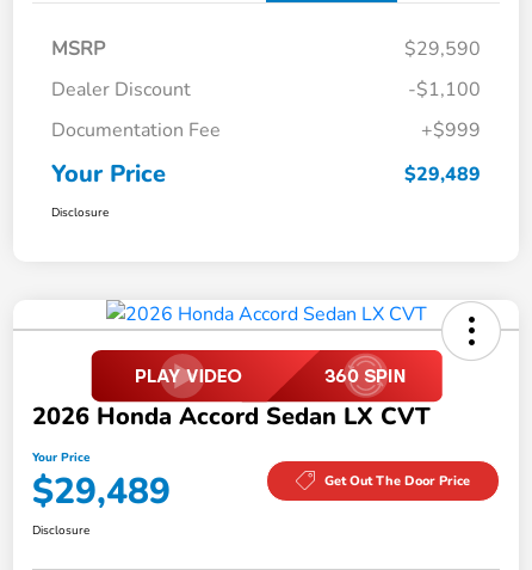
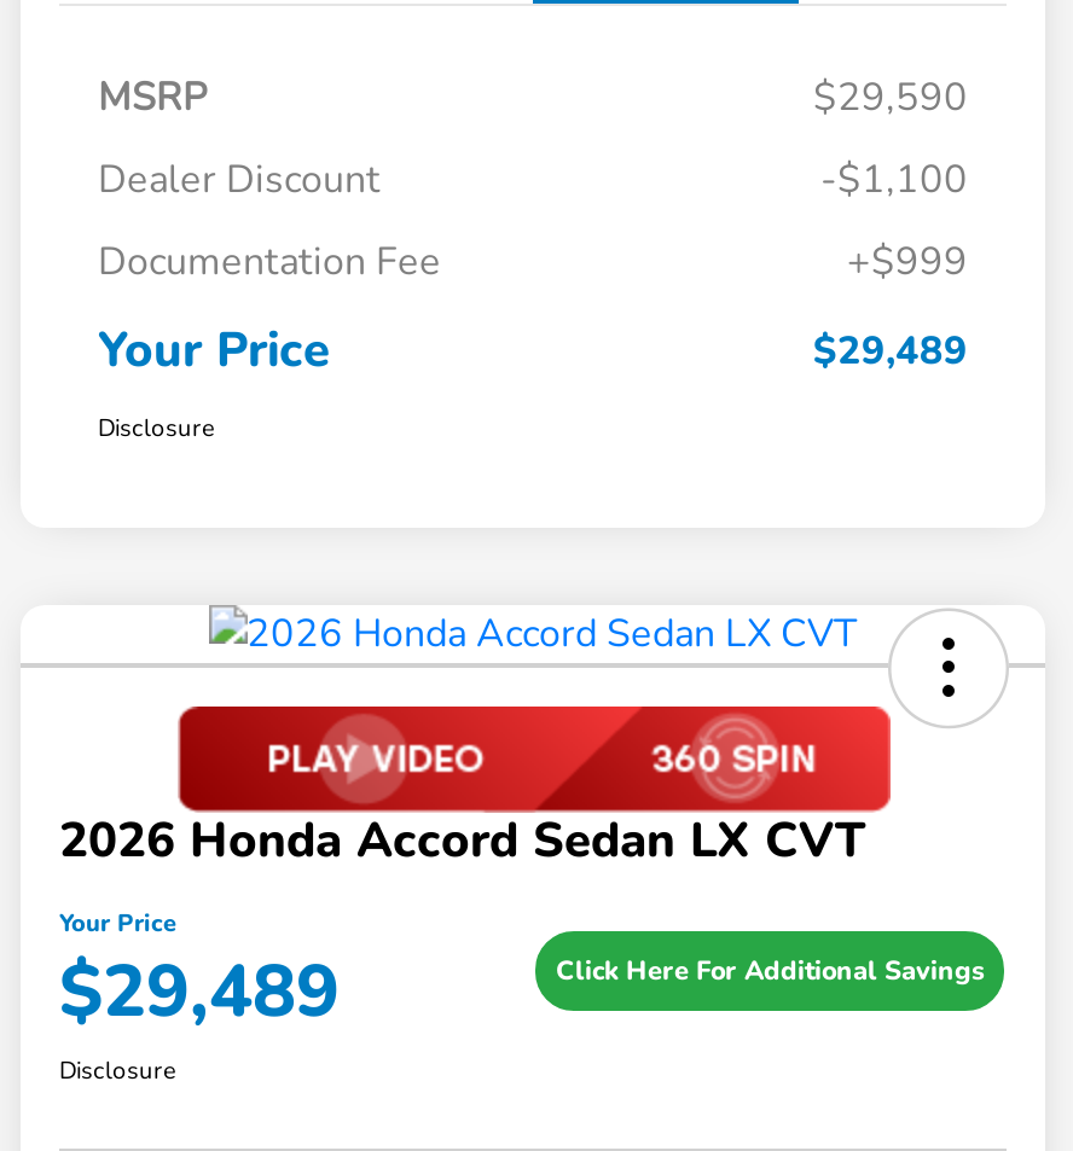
- Get Out The Door Price
+ Click Here For Additional Savings
